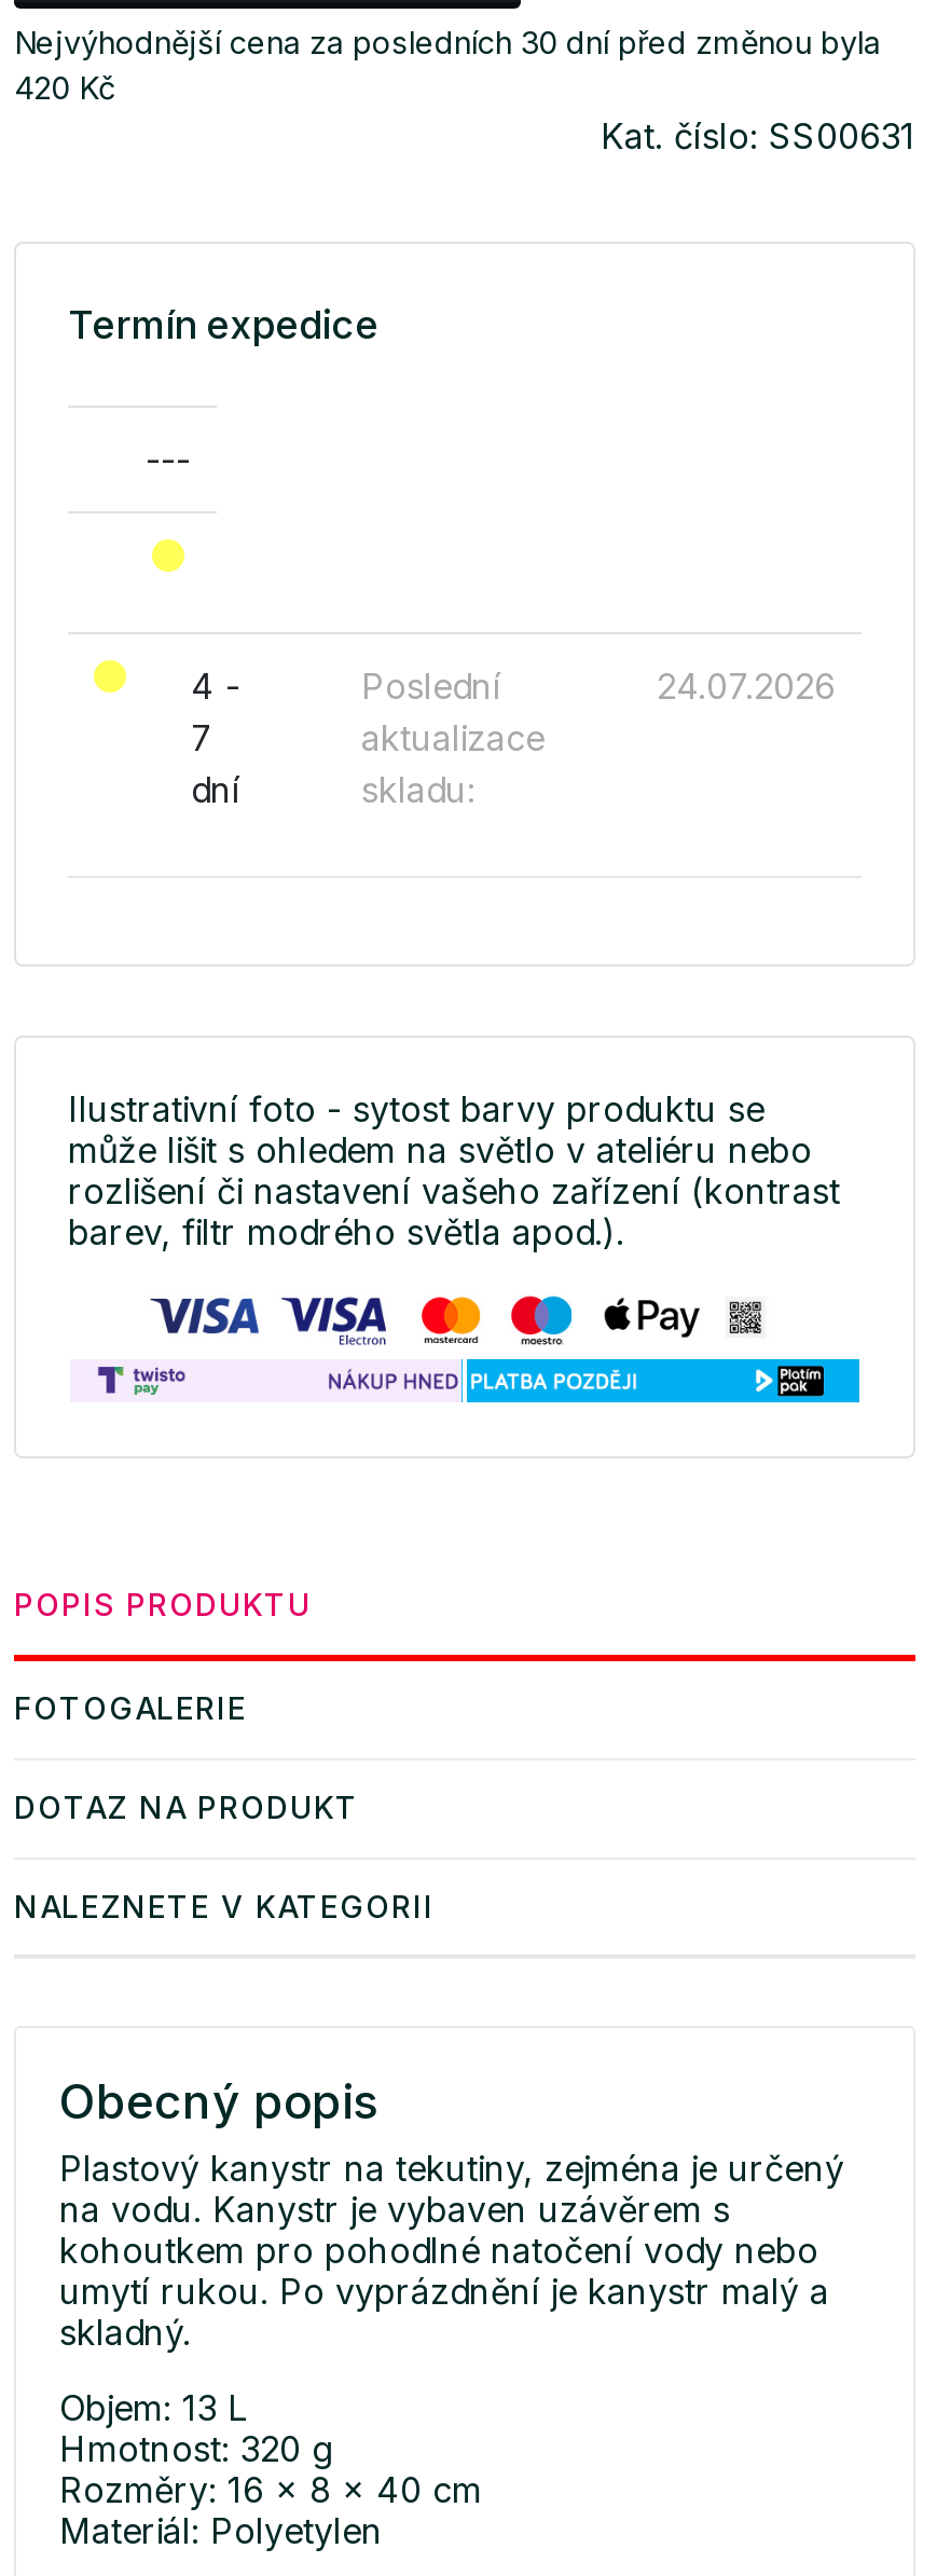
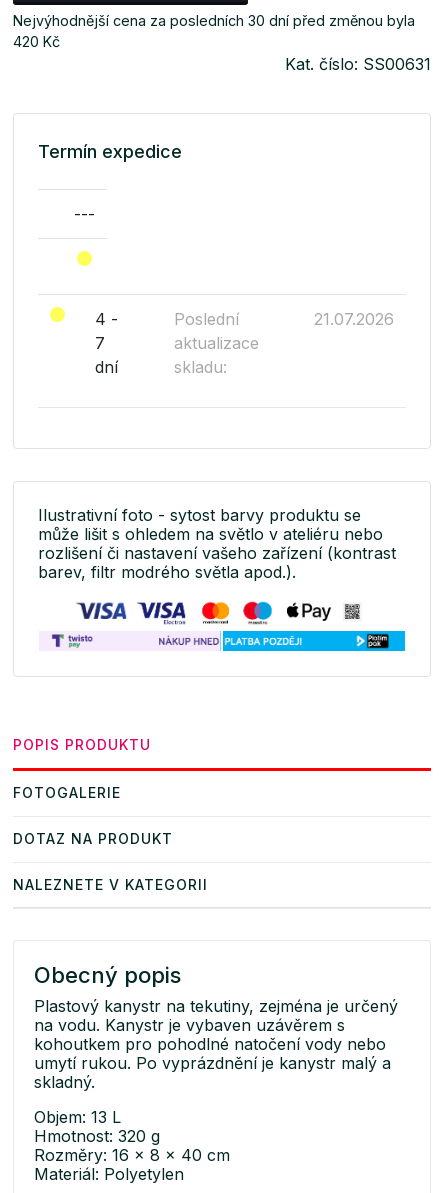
- 24.07.2026
+ 21.07.2026
